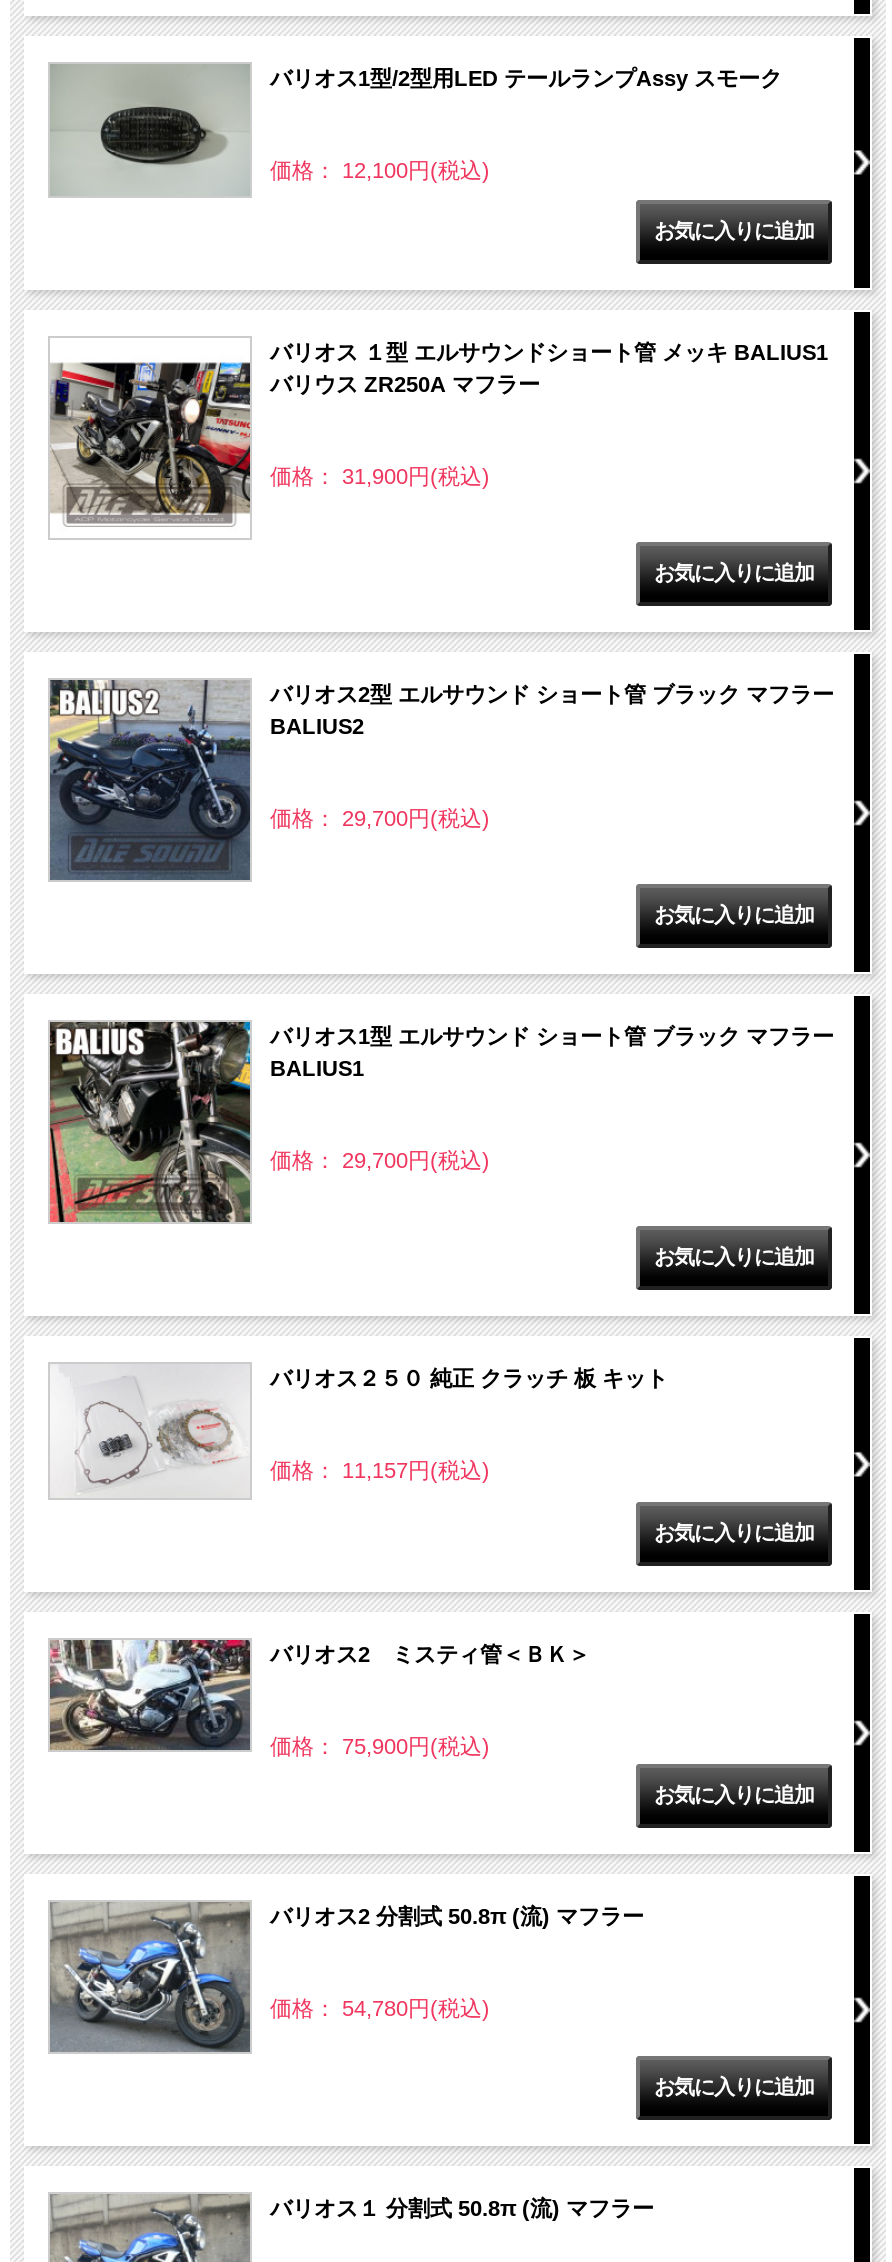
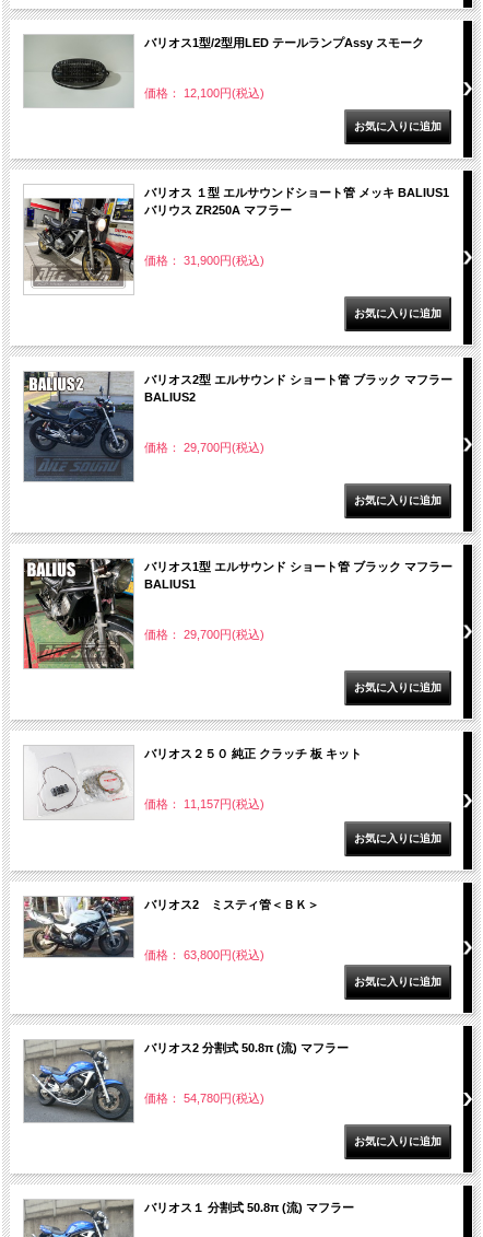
- 価格： 75,900円(税込)
+ 価格： 63,800円(税込)
